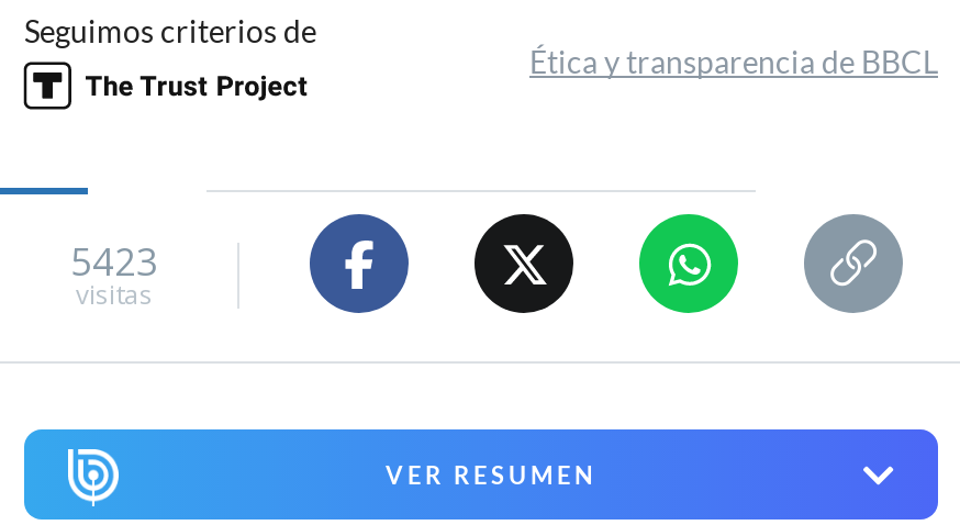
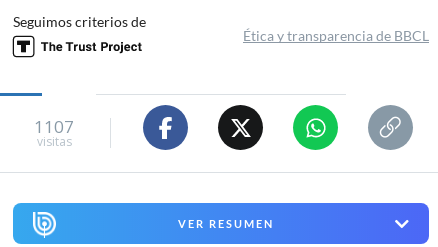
- 5423
+ 1107
